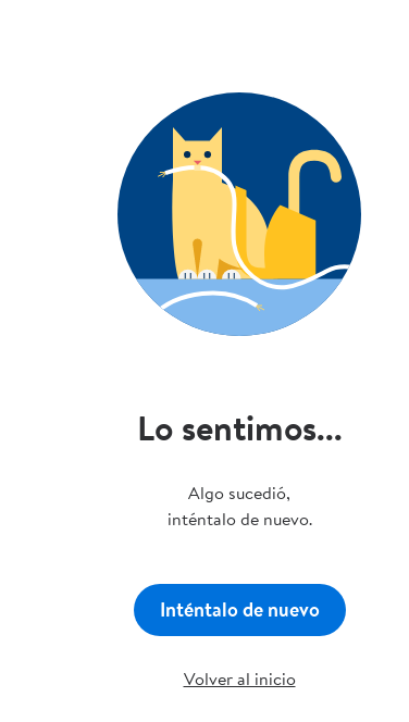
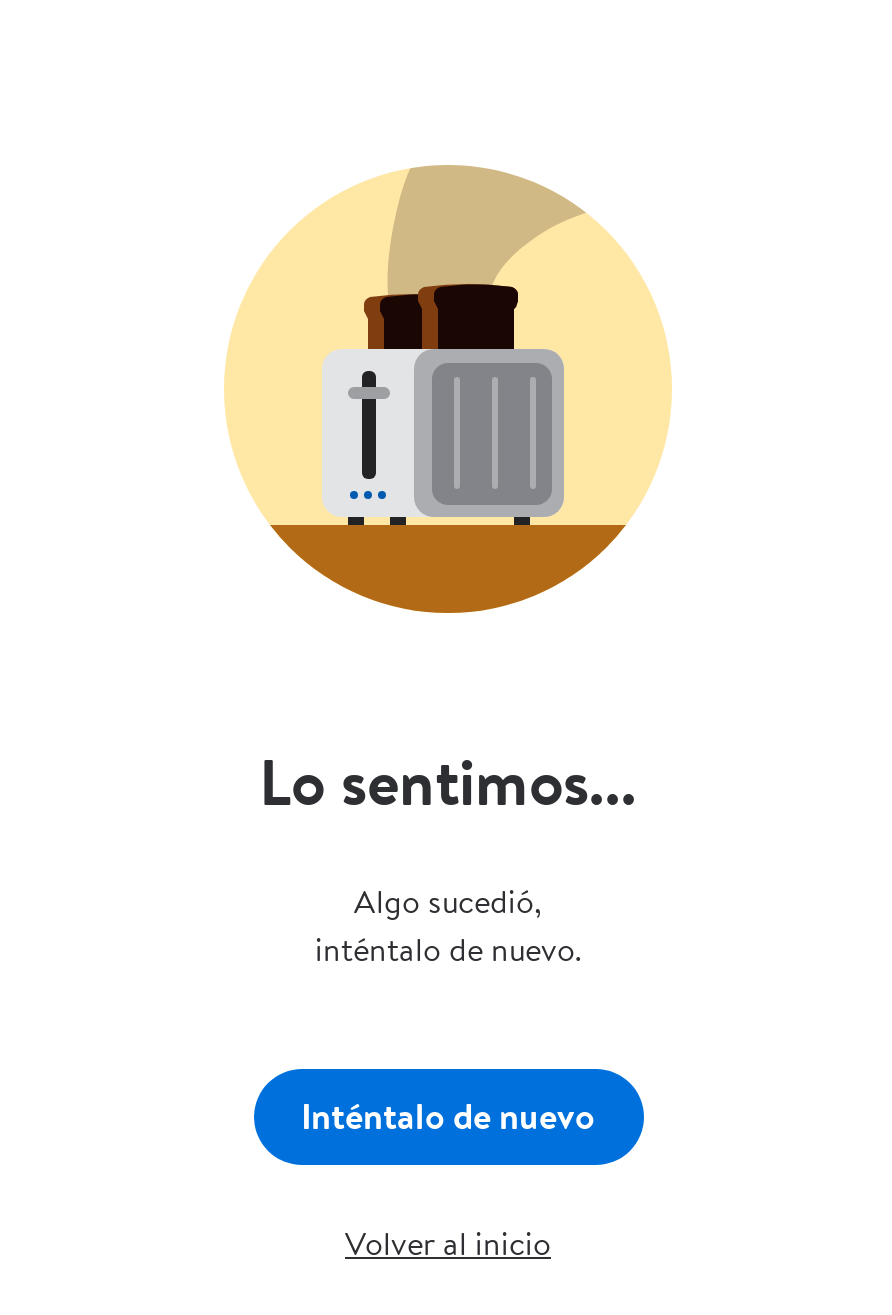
- [image]
+ [image]
